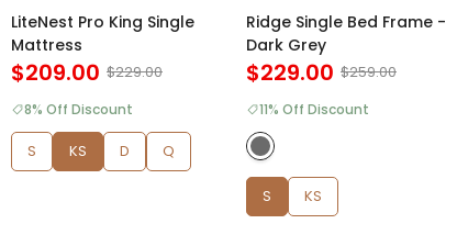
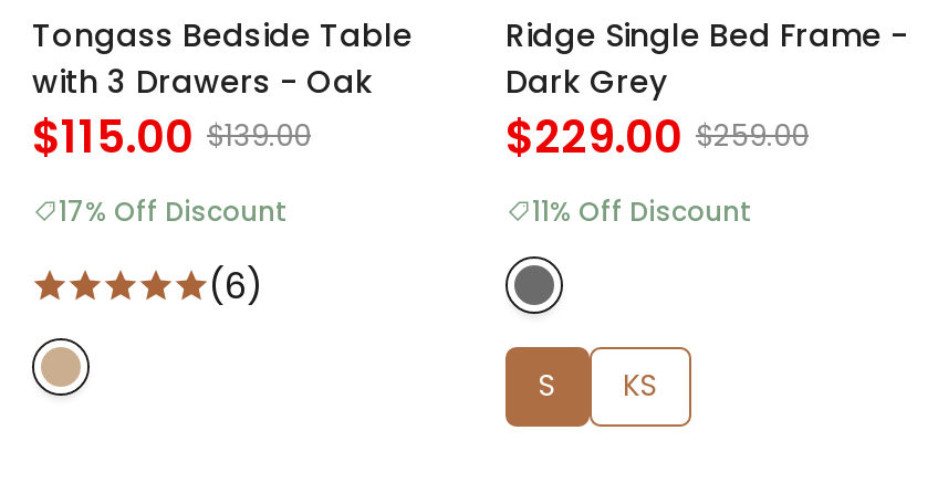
- LiteNest Pro King Single
- Mattress
- $229.00
- $209.00
- 8% Off Discount
+ Tongass Bedside Table
+ with 3 Drawers - Oak
+ $139.00
+ $115.00
+ 17% Off Discount

- S
- KS
- D
- Q
+ (6)
